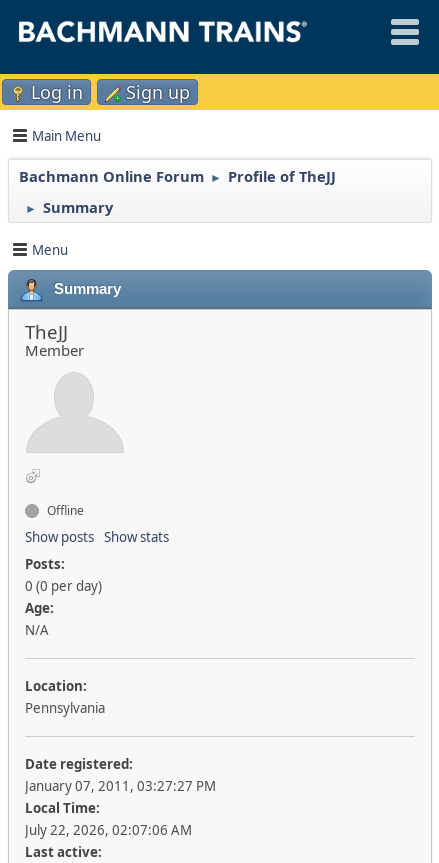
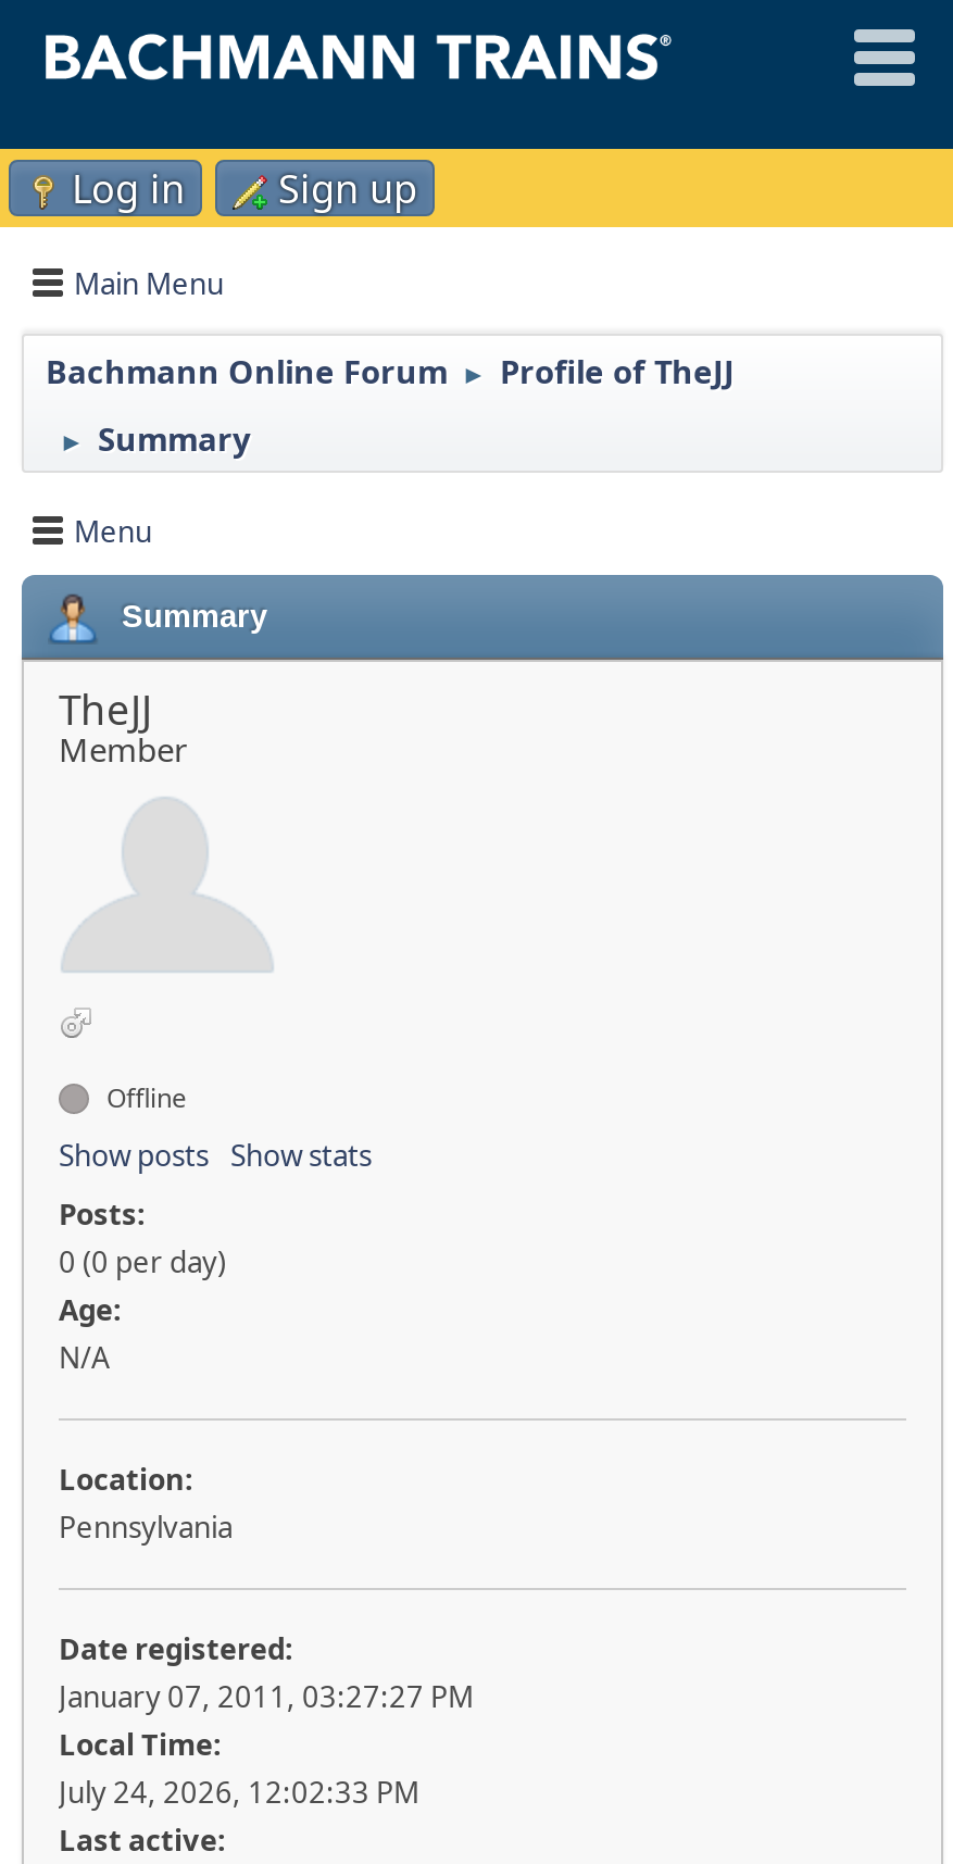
- July 22, 2026, 02:07:06 AM
+ July 24, 2026, 12:02:33 PM
